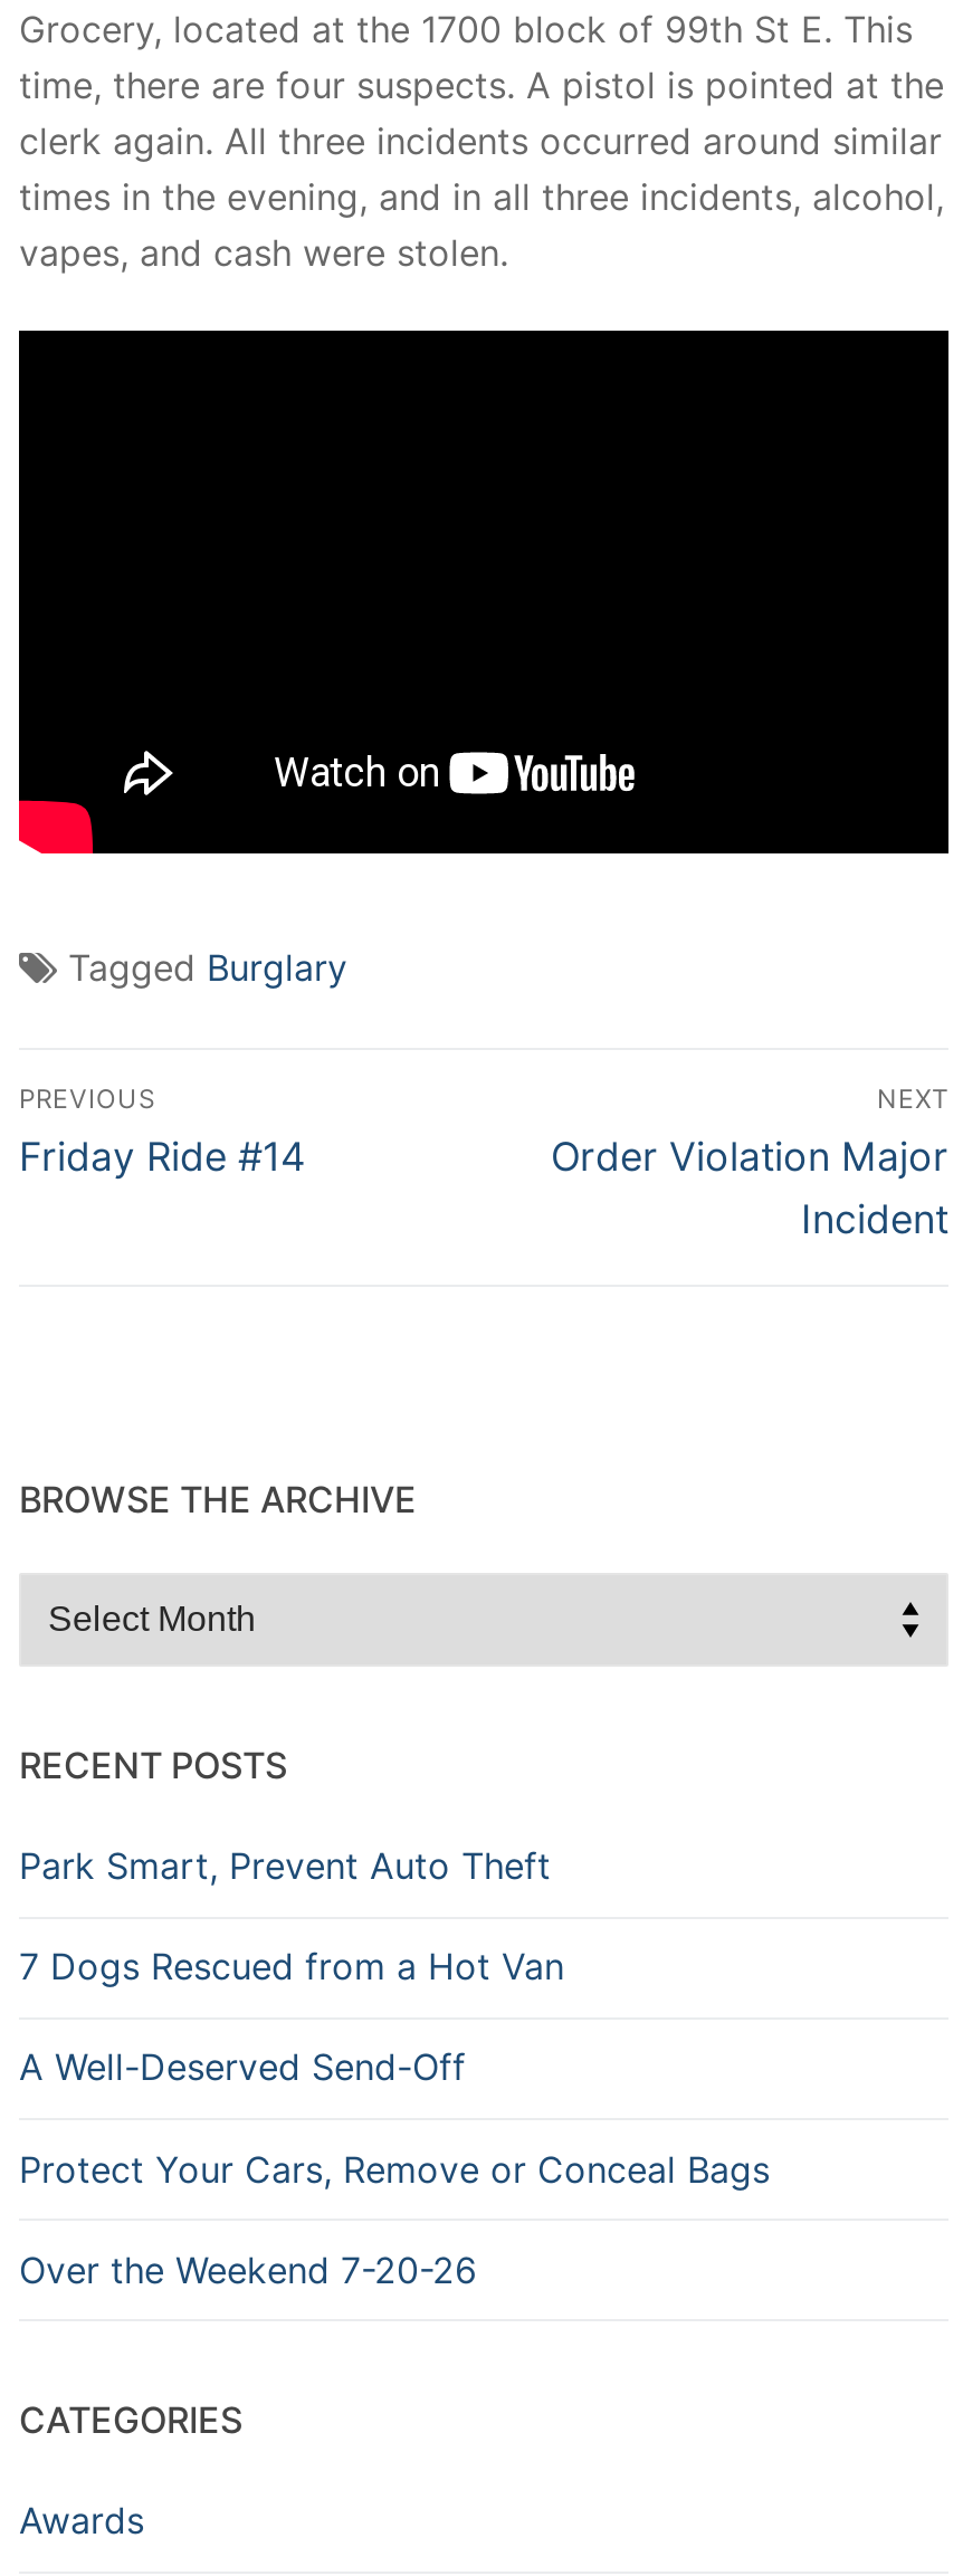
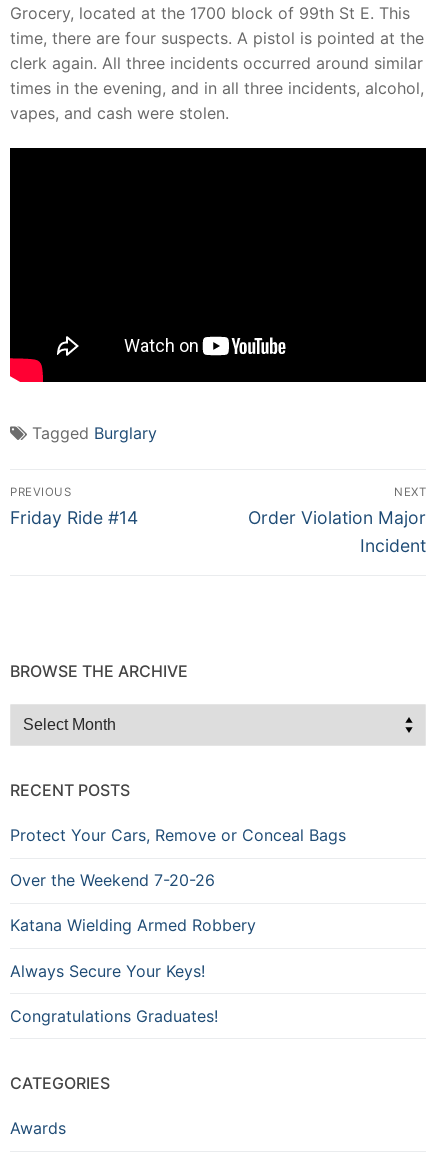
- Park Smart, Prevent Auto Theft
- 7 Dogs Rescued from a Hot Van
- A Well-Deserved Send-Off

moved up: Protect Your Cars, Remove or Conceal Bags | Over the Weekend 7-20-26

+ Katana Wielding Armed Robbery
+ Always Secure Your Keys!
+ Congratulations Graduates!
